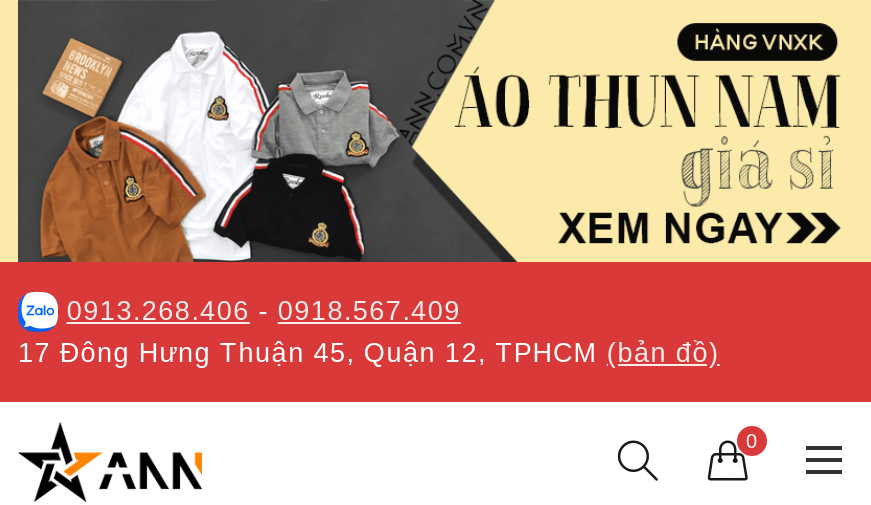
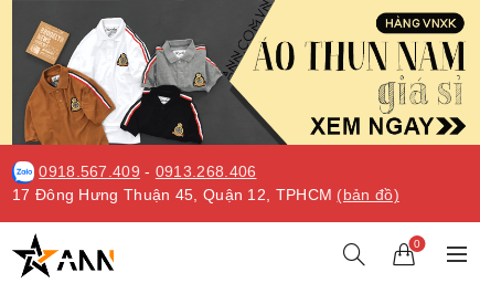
- 0913.268.406 - 0918.567.409
+ 0918.567.409 - 0913.268.406
